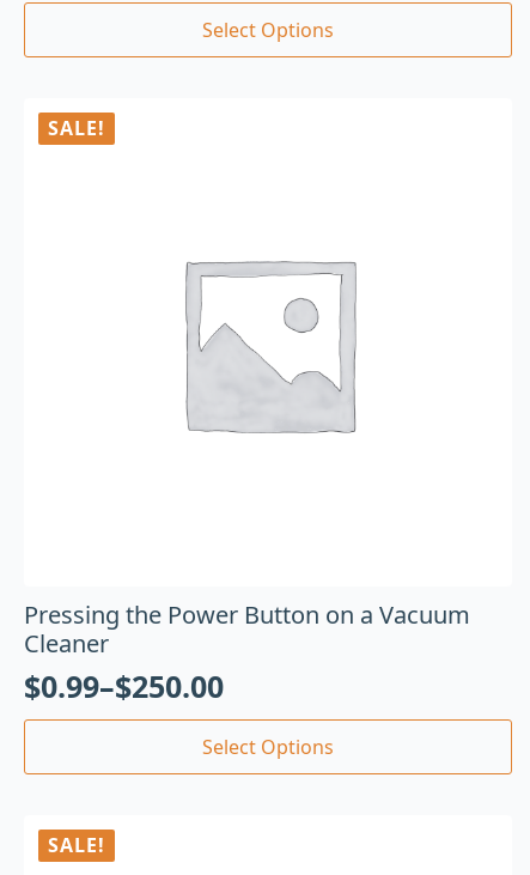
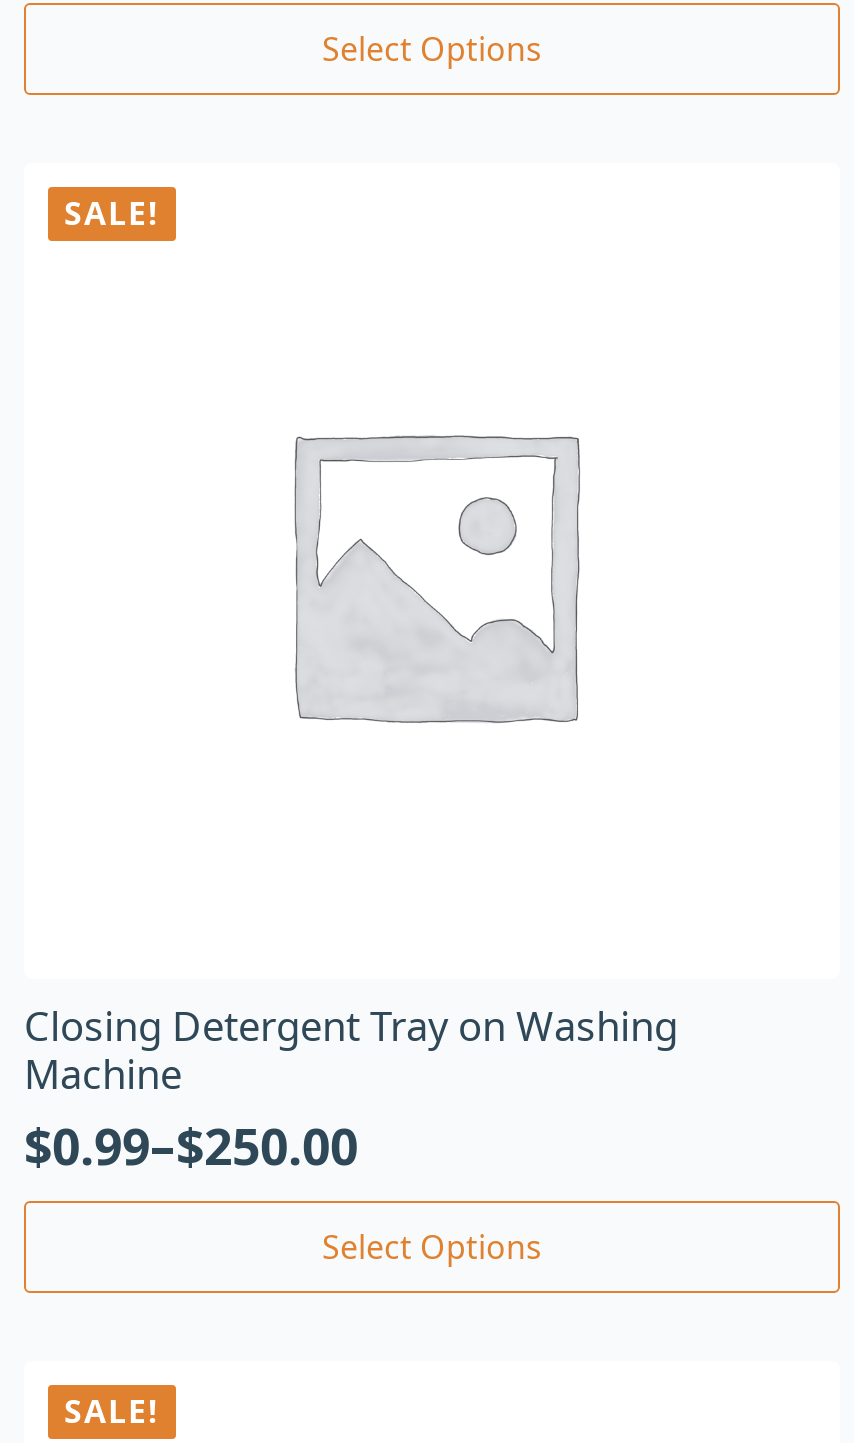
- Pressing the Power Button on a Vacuum
- Cleaner
+ Closing Detergent Tray on Washing
+ Machine
